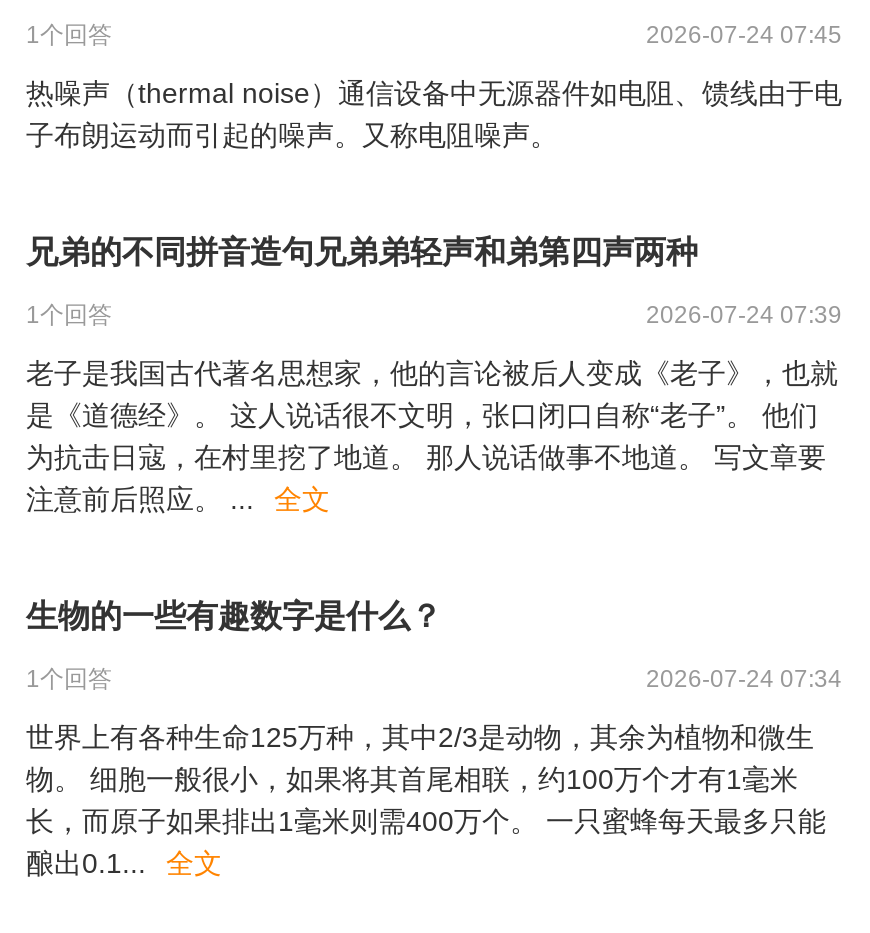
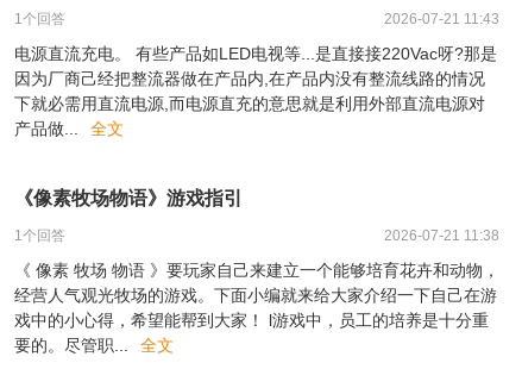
- 2026-07-24 07:45
- 热噪声（thermal noise）通信设备中无源器件如电阻、馈线由于电
- 子布朗运动而引起的噪声。又称电阻噪声。
- 兄弟的不同拼音造句兄弟弟轻声和弟第四声两种
- 1个回答
- 2026-07-24 07:39
- 老子是我国古代著名思想家，他的言论被后人变成《老子》，也就
- 是《道德经》。 这人说话很不文明，张口闭口自称“老子”。 他们
- 为抗击日寇，在村里挖了地道。 那人说话做事不地道。 写文章要
- 注意前后照应。...
+ 2026-07-21 11:43
+ 电源直流充电。 有些产品如LED电视等...是直接接220Vac呀?那是
+ 因为厂商己经把整流器做在产品内,在产品内没有整流线路的情况
+ 下就必需用直流电源,而电源直充的意思就是利用外部直流电源对
+ 产品做...

- 生物的一些有趣数字是什么？
+ 《像素牧场物语》游戏指引

- 2026-07-24 07:34
+ 2026-07-21 11:38

- 世界上有各种生命125万种，其中2/3是动物，其余为植物和微生
- 物。 细胞一般很小，如果将其首尾相联，约100万个才有1毫米
- 长，而原子如果排出1毫米则需400万个。 一只蜜蜂每天最多只能
- 酿出0.1...
+ 《 像素 牧场 物语 》要玩家自己来建立一个能够培育花卉和动物，
+ 经营人气观光牧场的游戏。下面小编就来给大家介绍一下自己在游
+ 戏中的小心得，希望能帮到大家！ l游戏中，员工的培养是十分重
+ 要的。尽管职...
